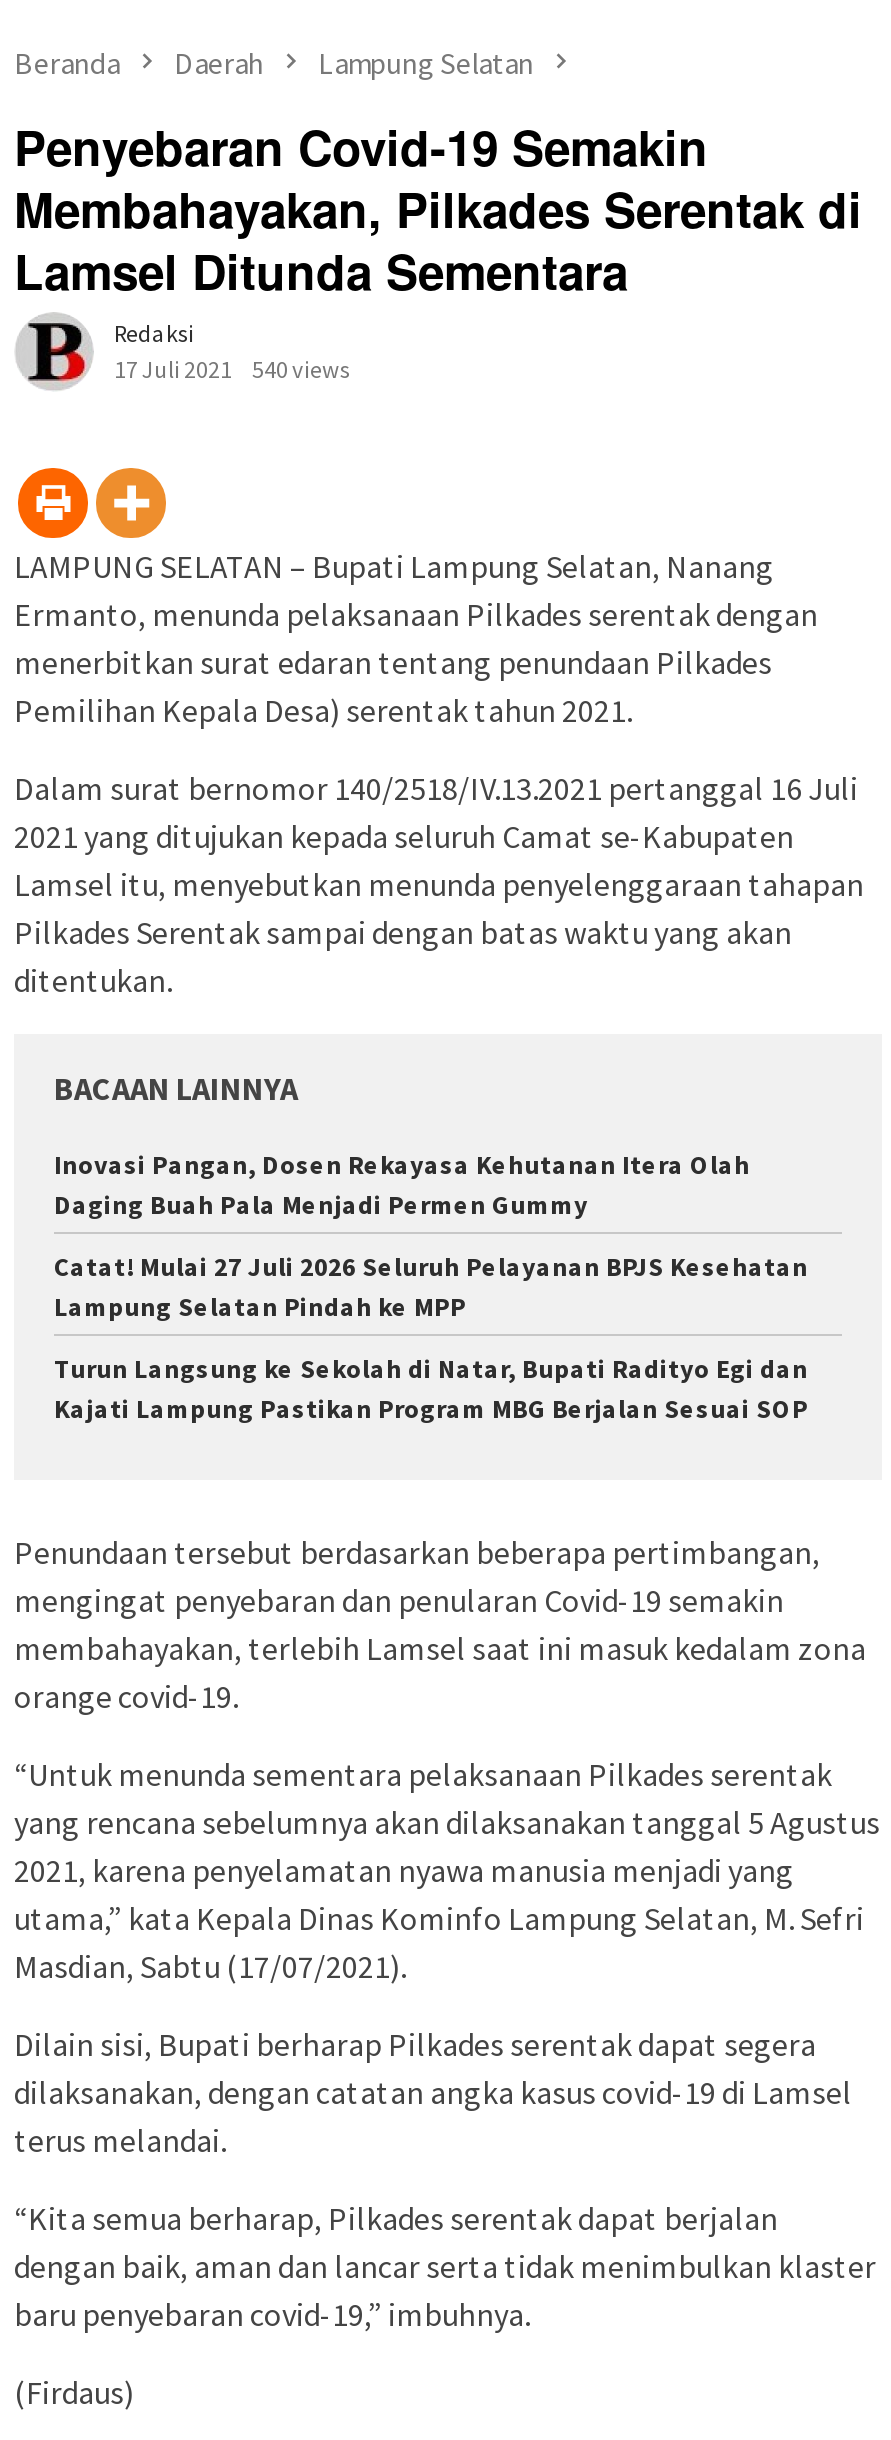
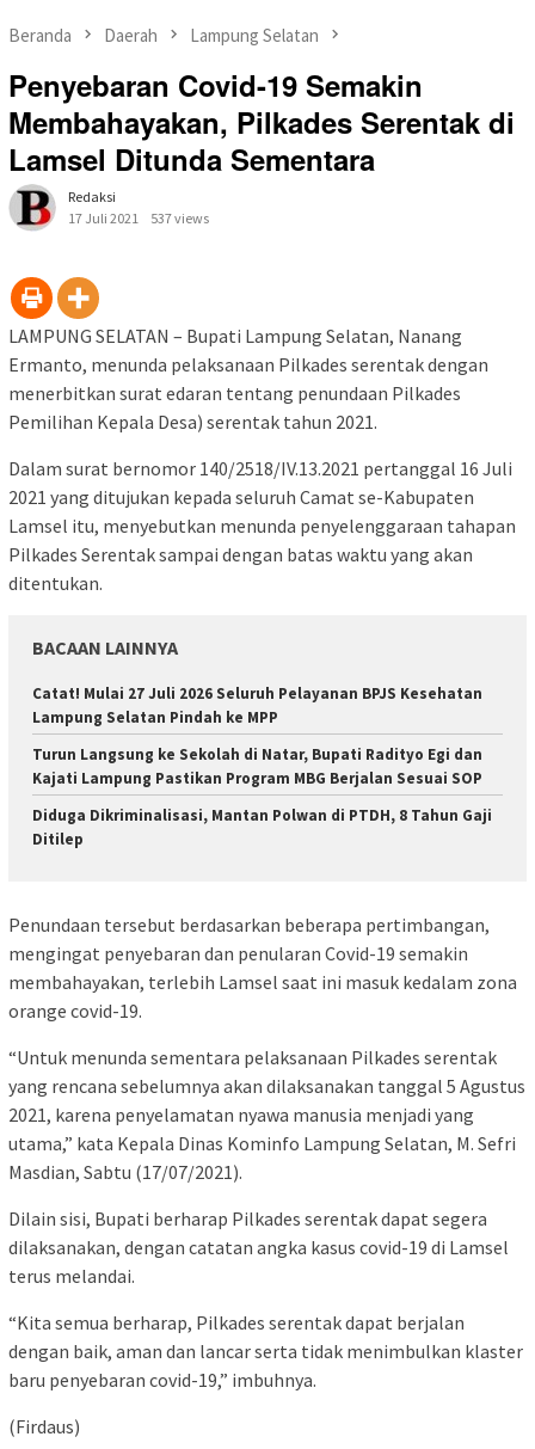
- 17 Juli 2021 540 views
+ 17 Juli 2021 537 views

- Inovasi Pangan, Dosen Rekayasa Kehutanan Itera Olah
- Daging Buah Pala Menjadi Permen Gummy

moved up: Catat! Mulai 27 Juli 2026 Seluruh Pelayanan BPJS Kesehatan | Lampung Selatan Pindah ke MPP | Turun Langsung ke Sekolah di Natar, Bupati Radityo Egi dan | Kajati Lampung Pastikan Program MBG Berjalan Sesuai SOP

+ Diduga Dikriminalisasi, Mantan Polwan di PTDH, 8 Tahun Gaji
+ Ditilep
